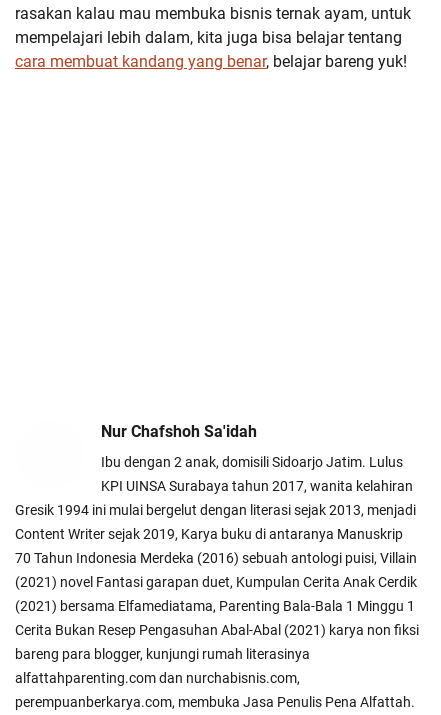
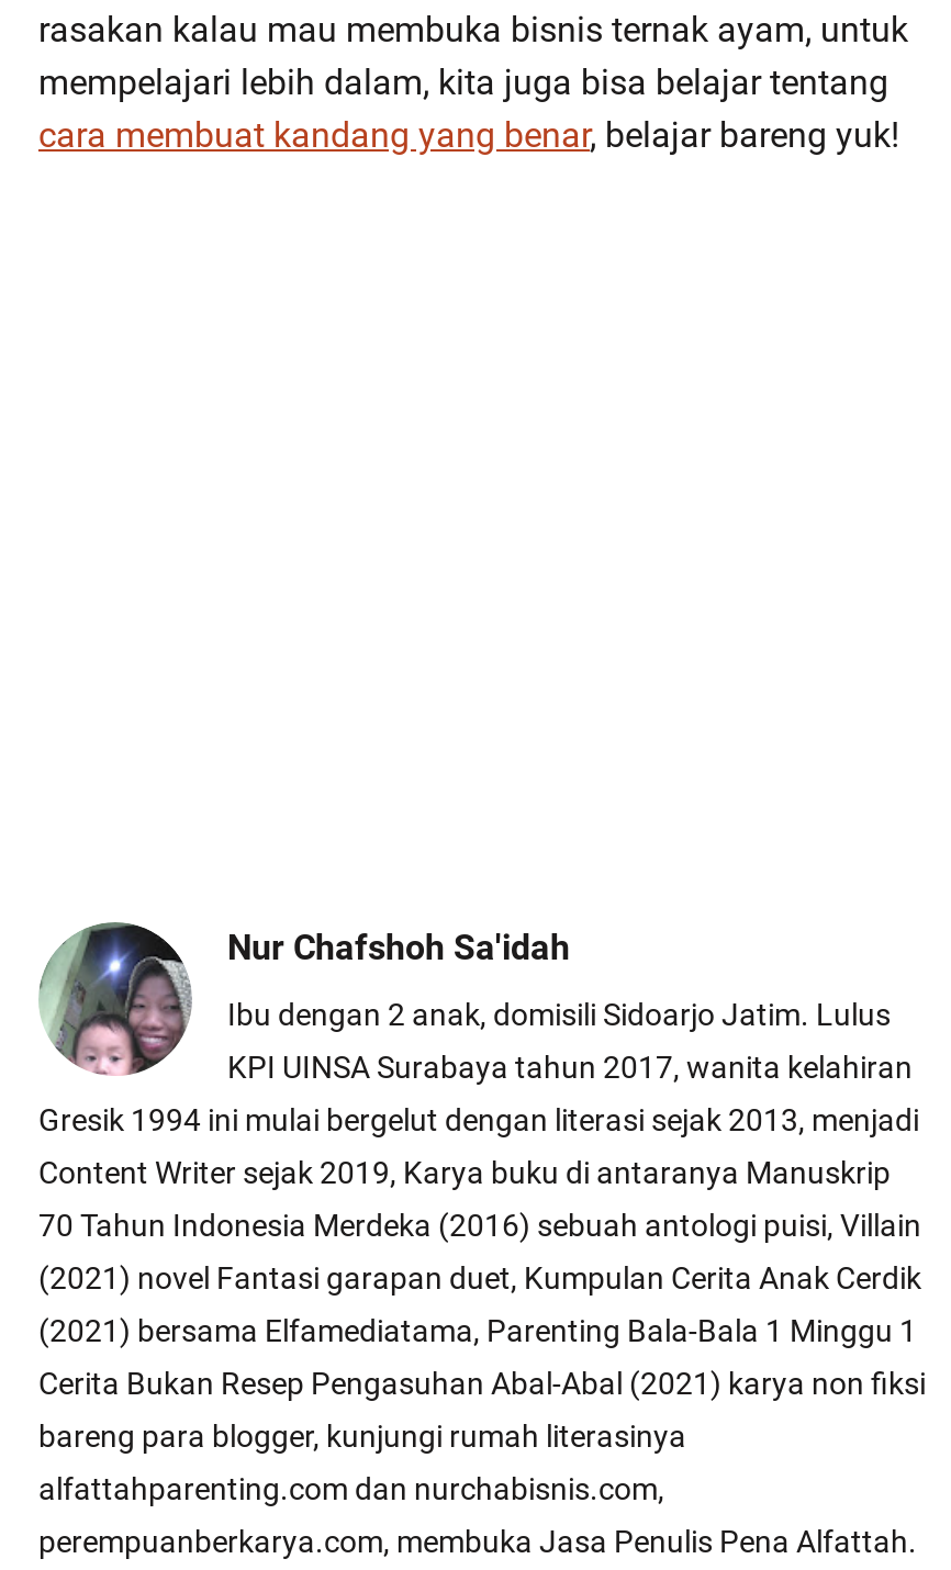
+ [image]
